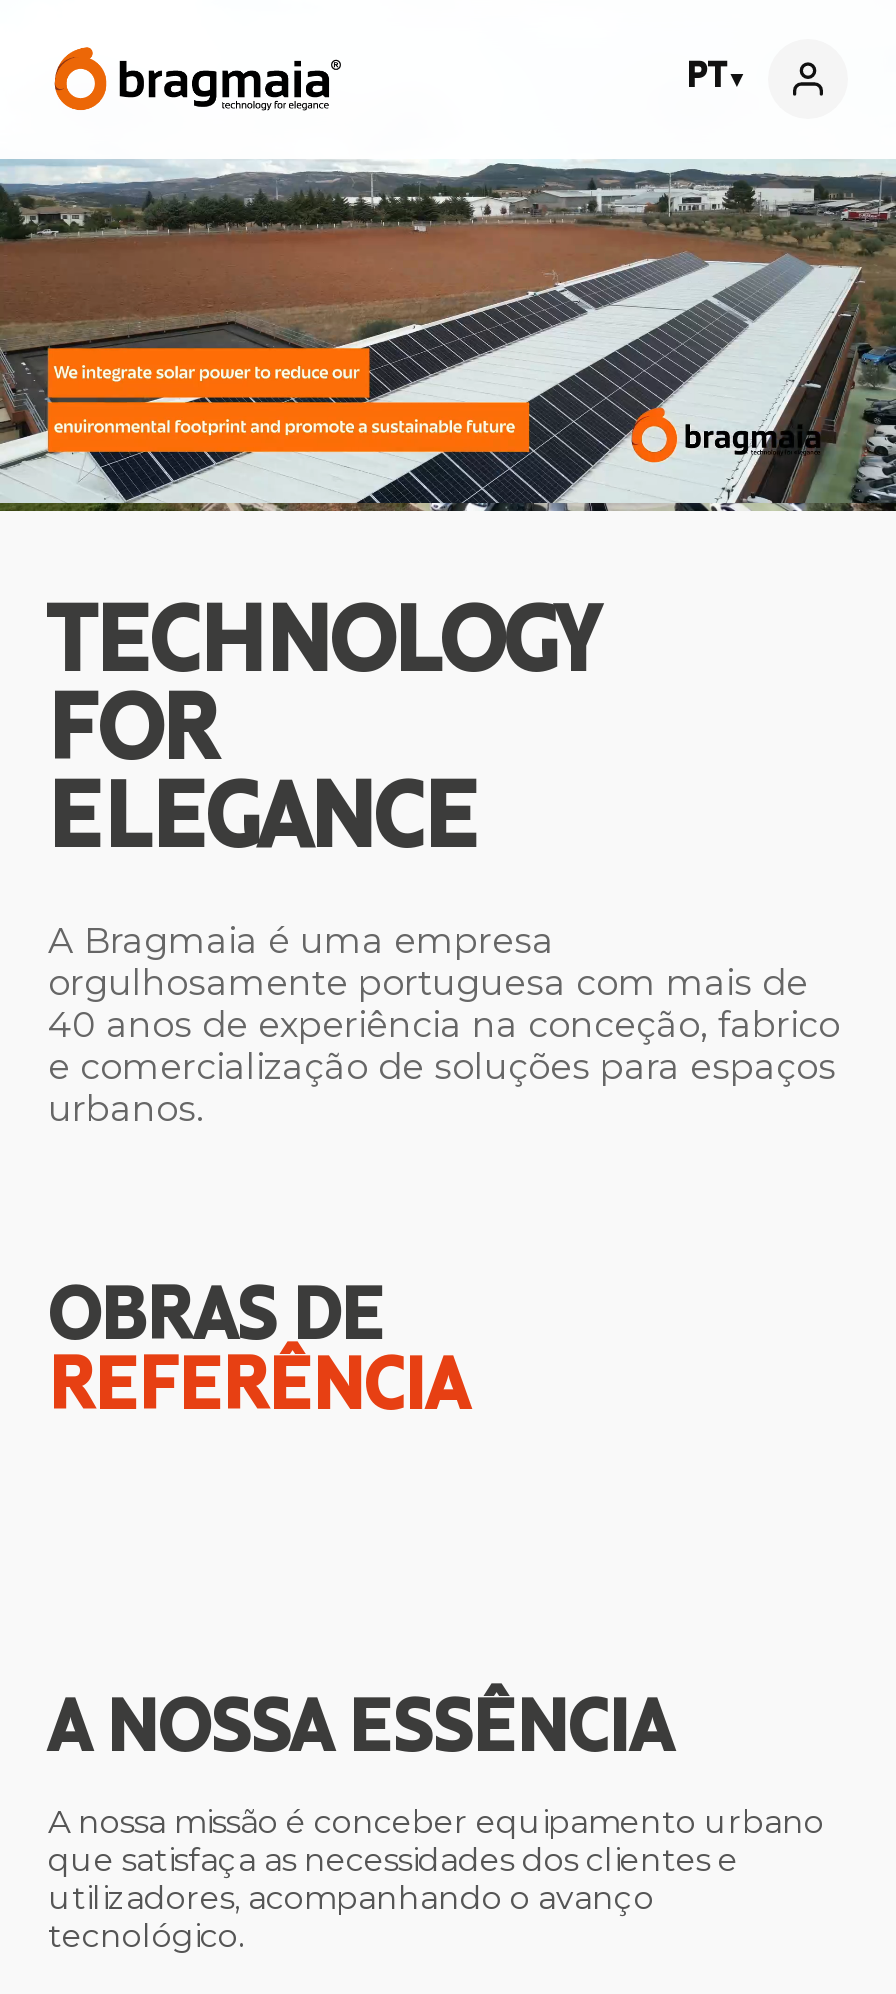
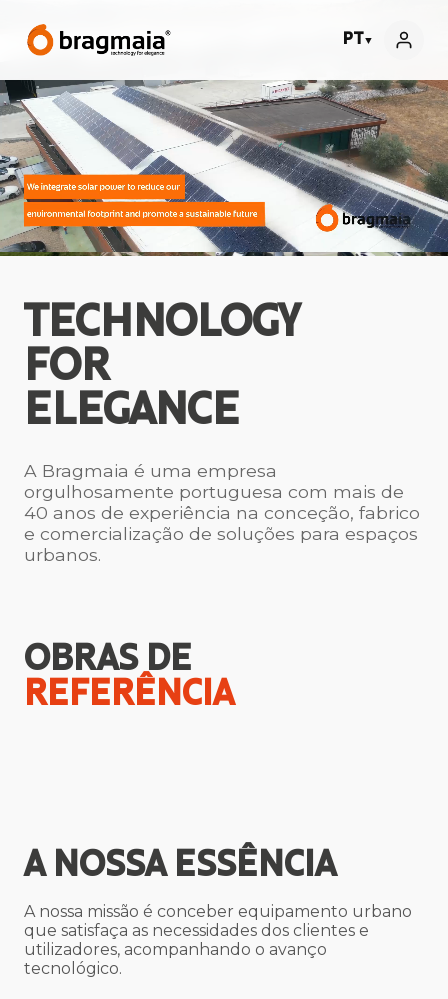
- [image]
+ [image]
